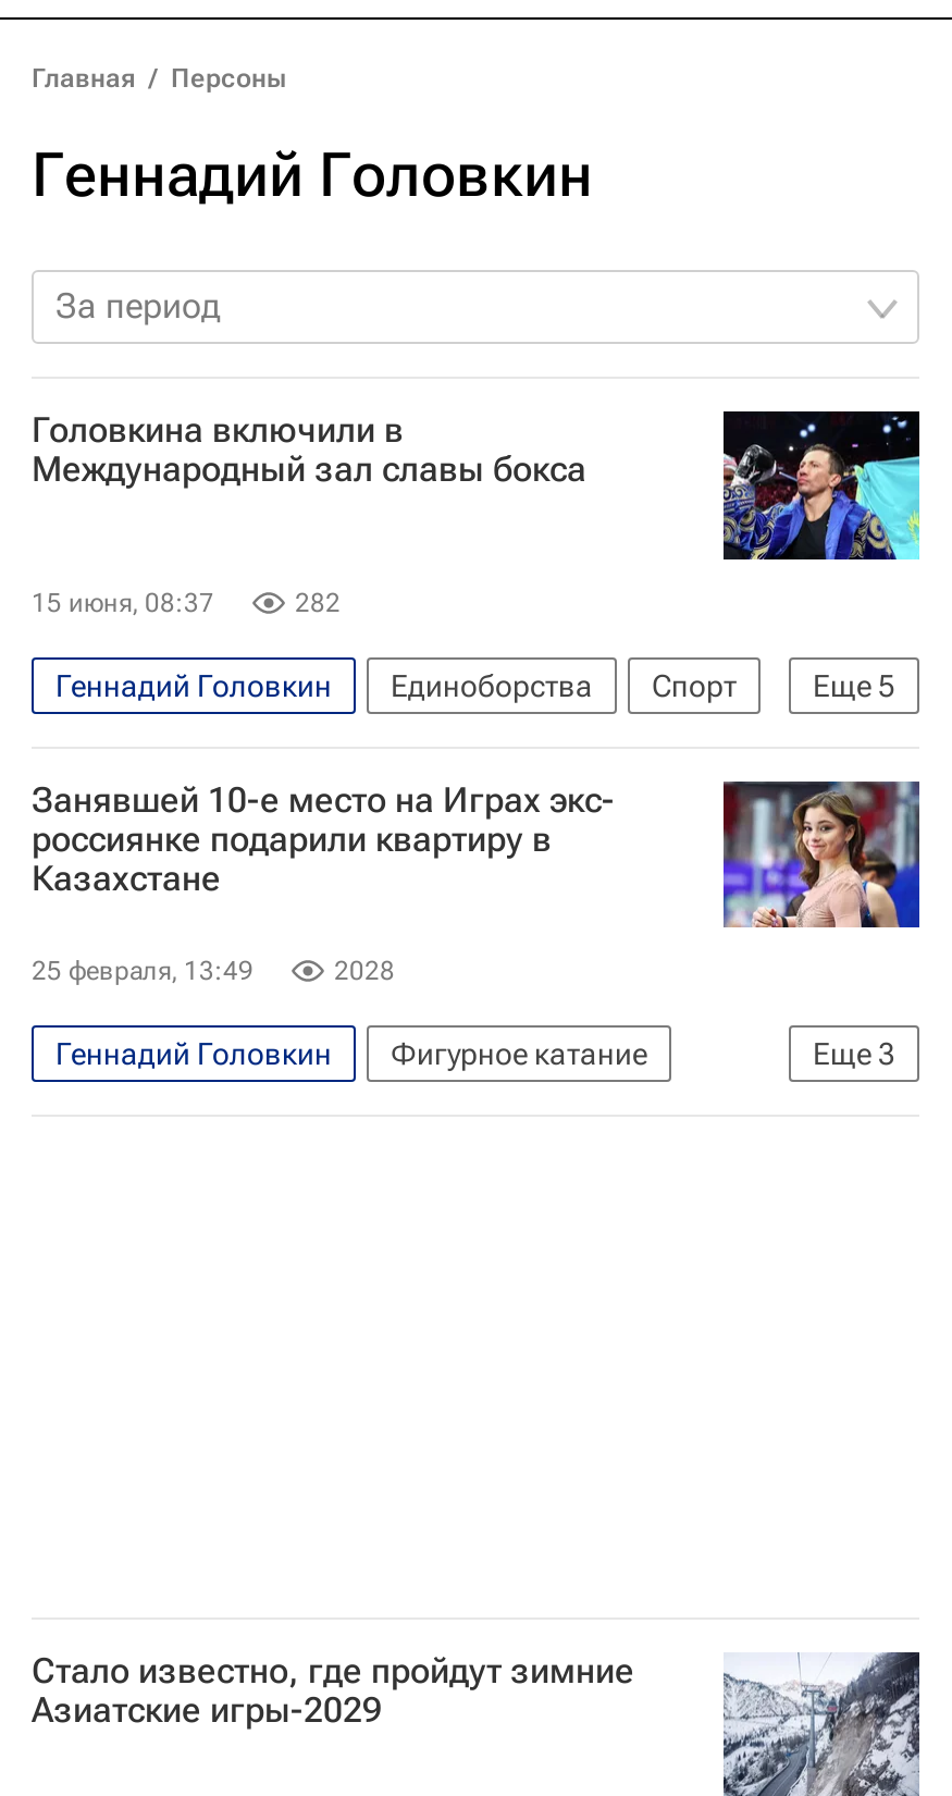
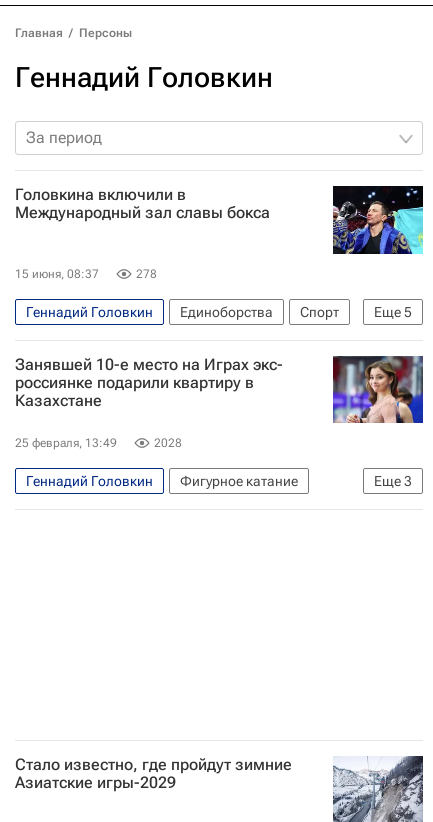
- 282
+ 278
